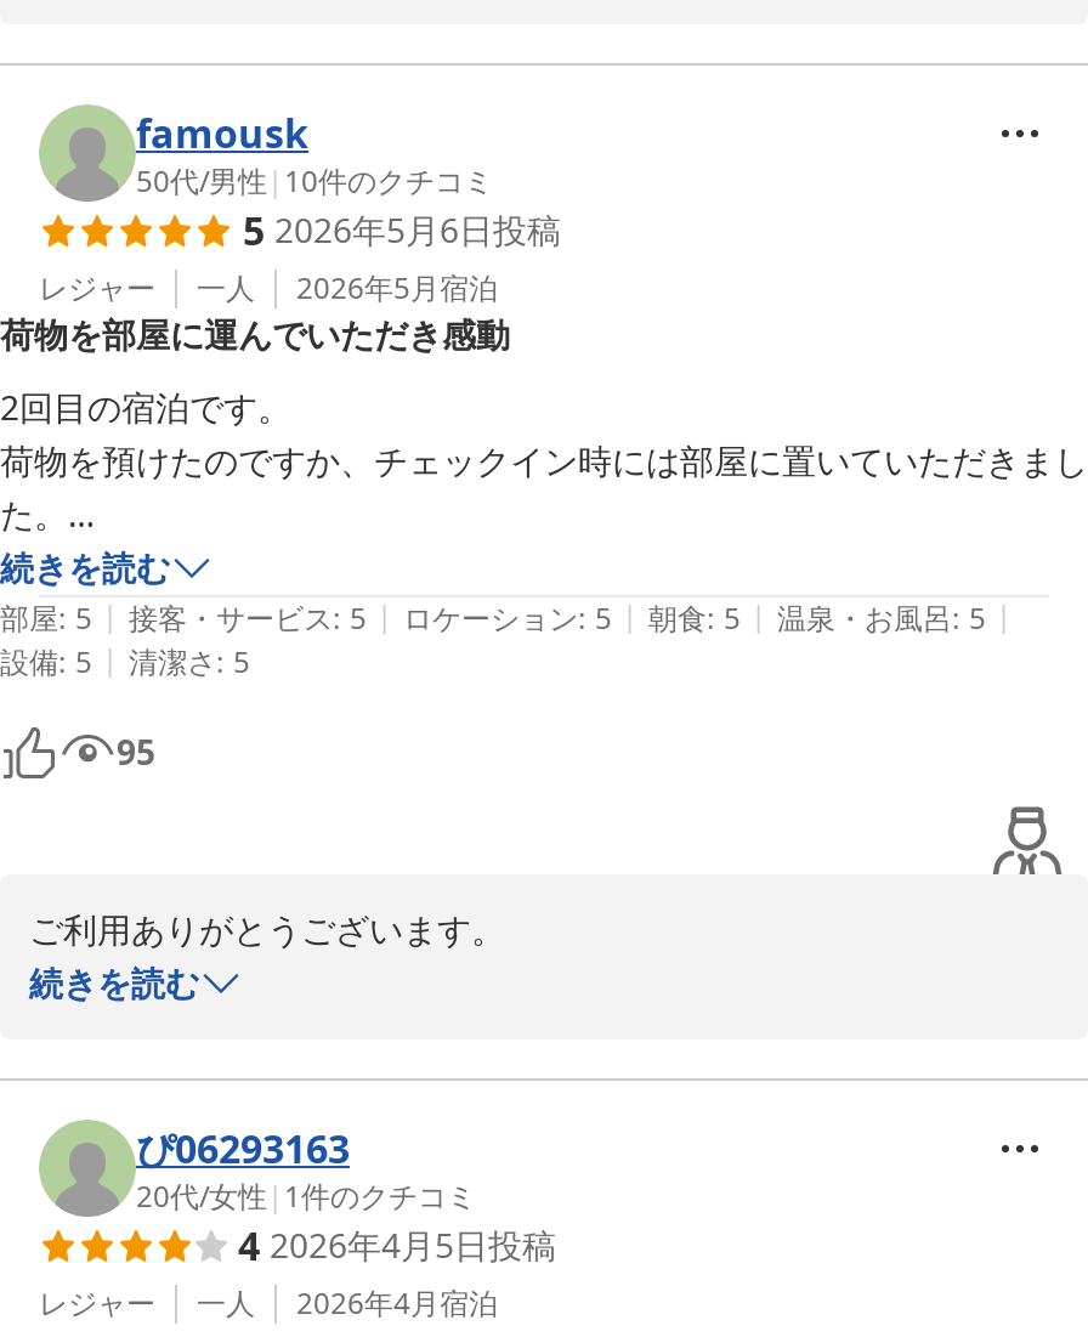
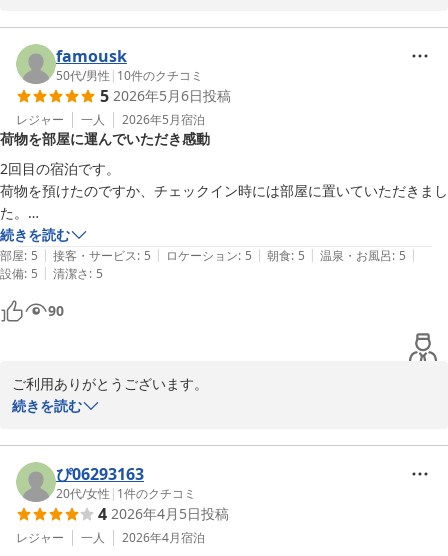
- 95
+ 90
